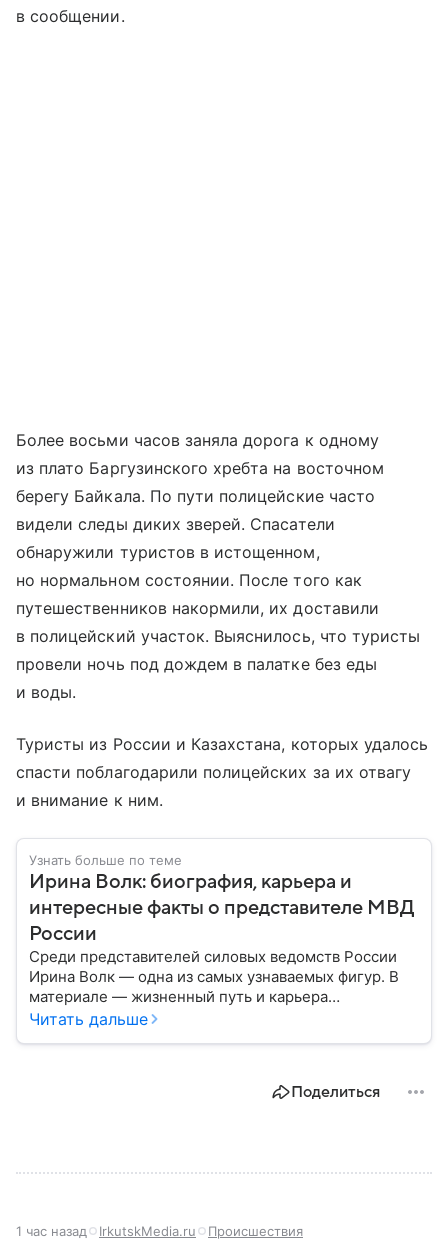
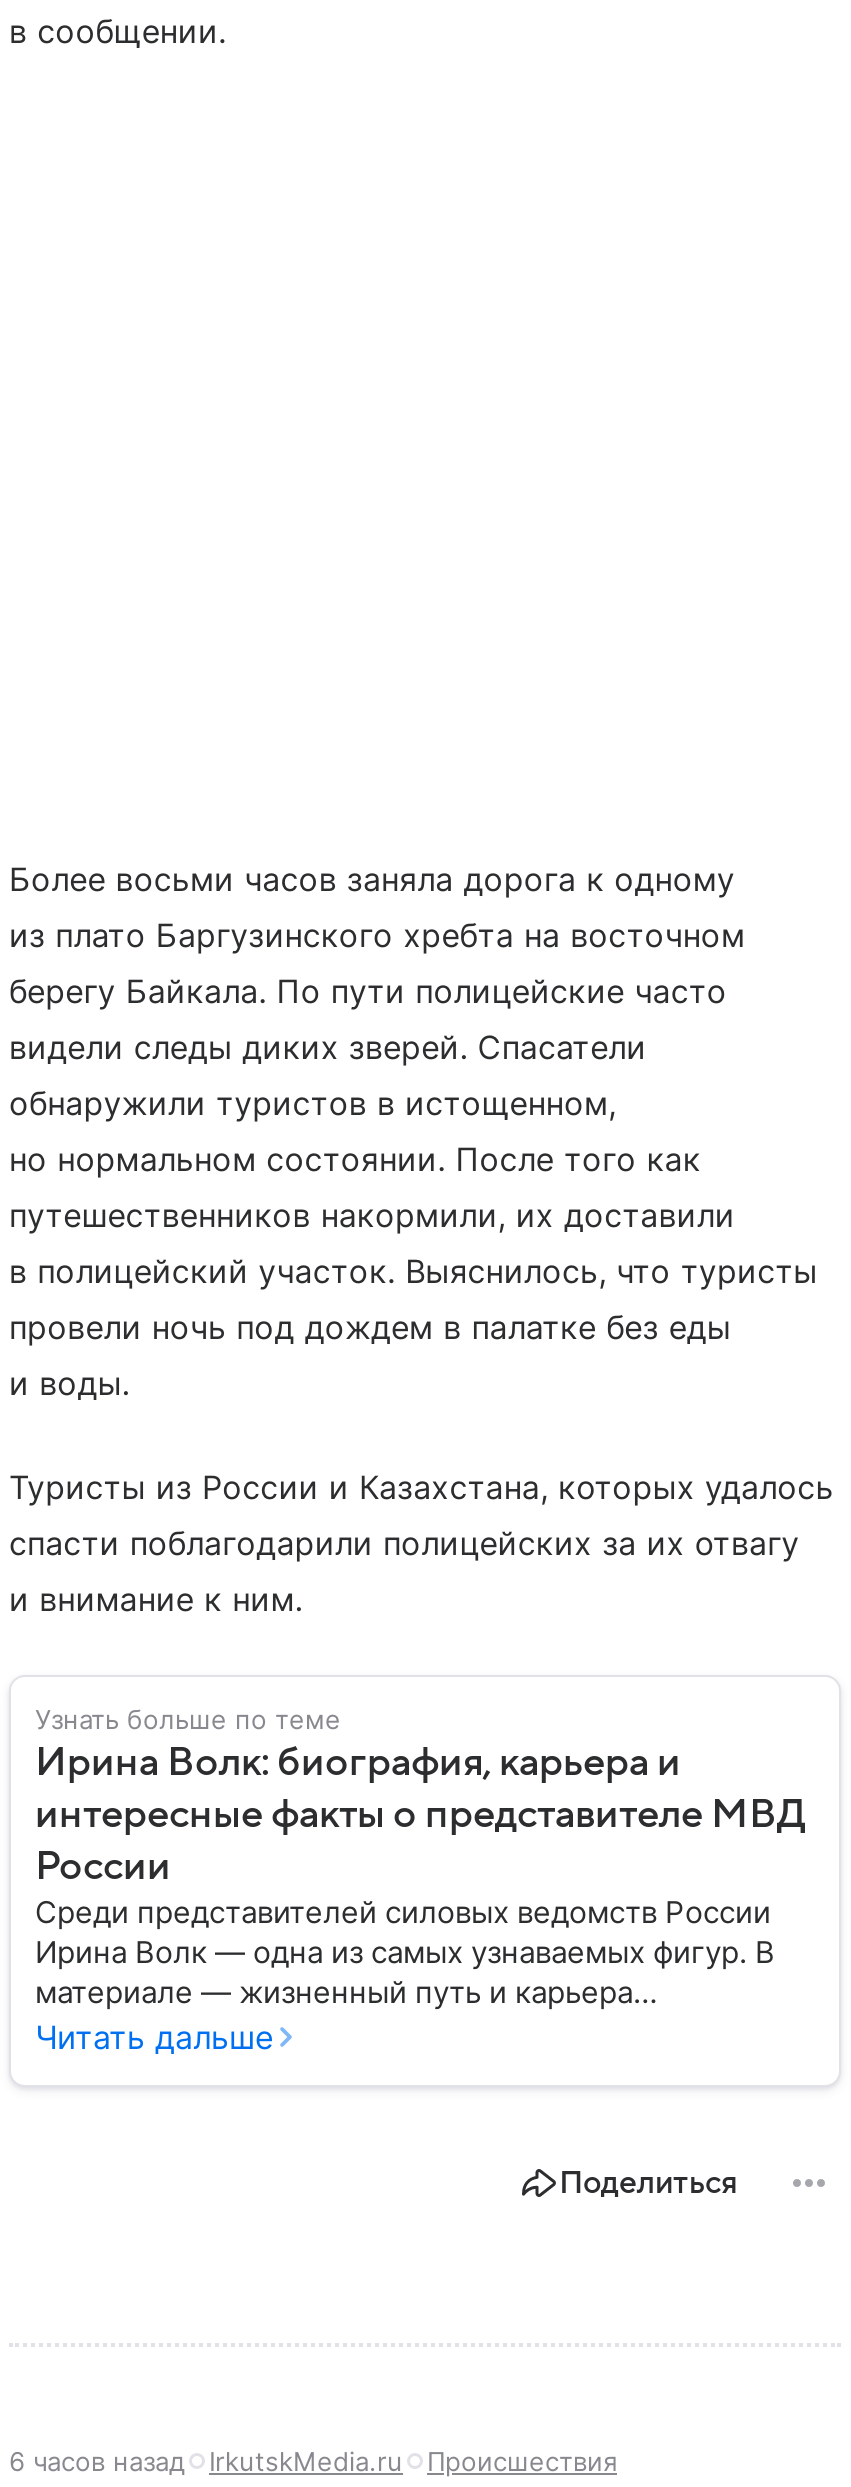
- 1 час назад IrkutskMedia.ru Происшествия
+ 6 часов назад IrkutskMedia.ru Происшествия
